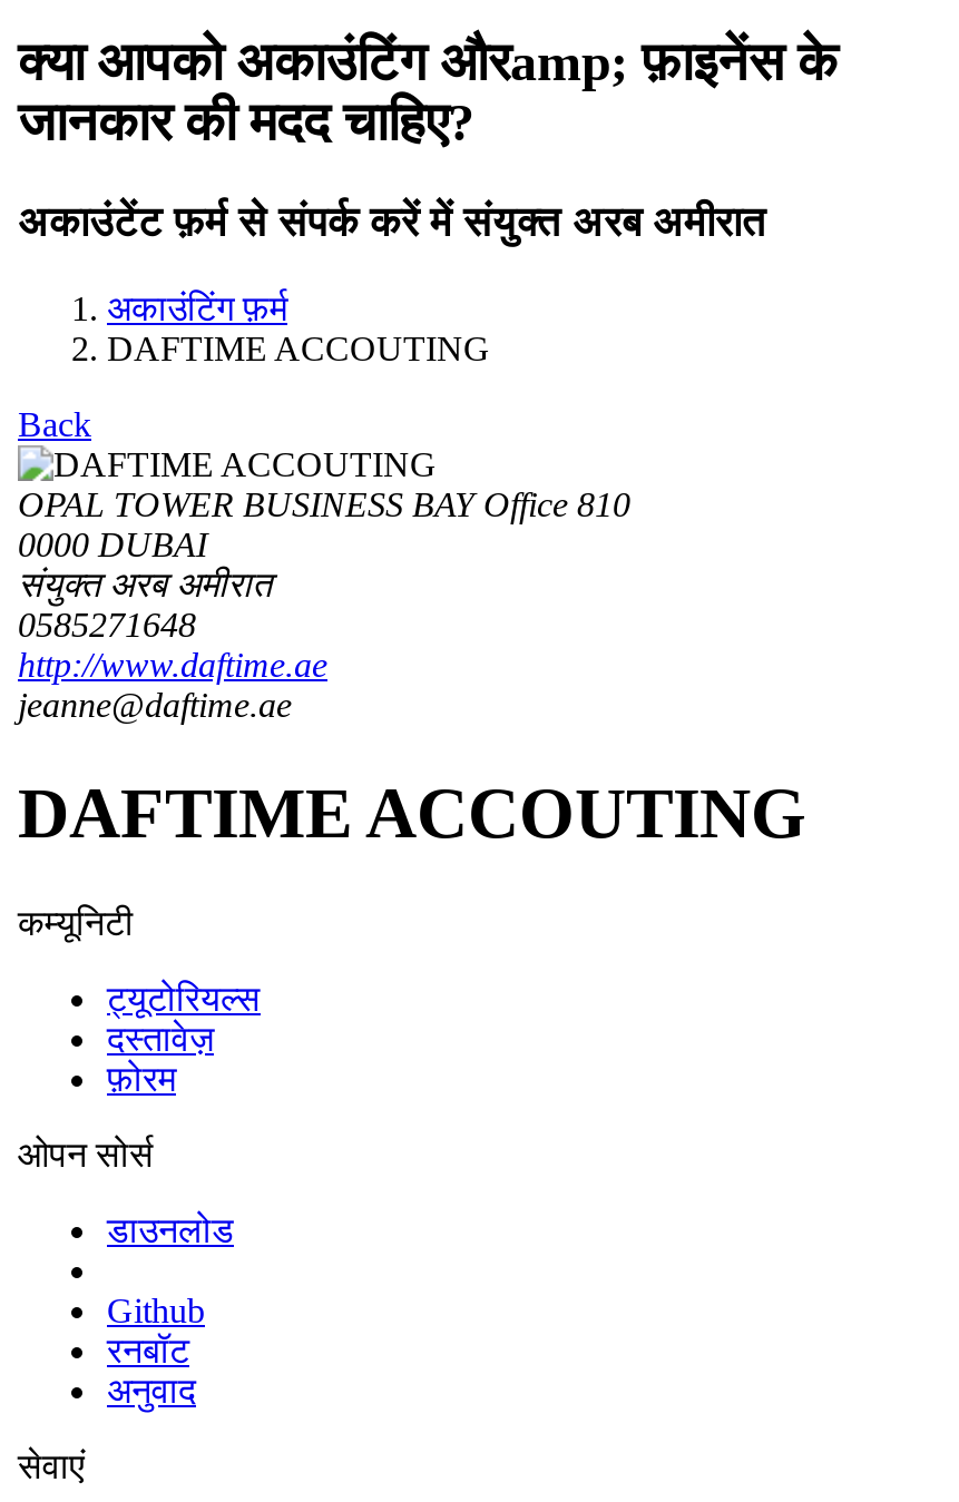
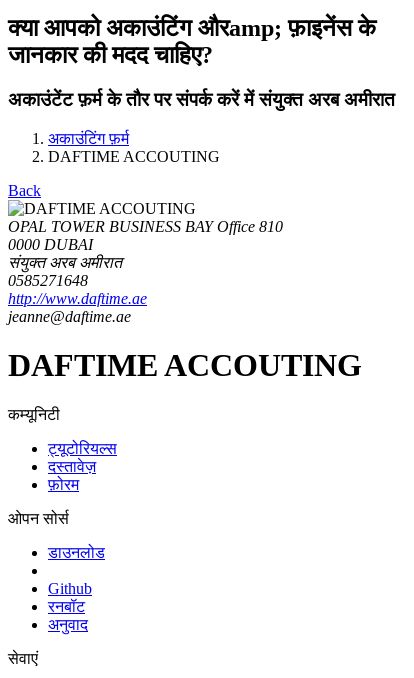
- अकाउंटेंट फ़र्म से संपर्क करें में संयुक्त अरब अमीरात
+ अकाउंटेंट फ़र्म के तौर पर संपर्क करें में संयुक्त अरब अमीरात
